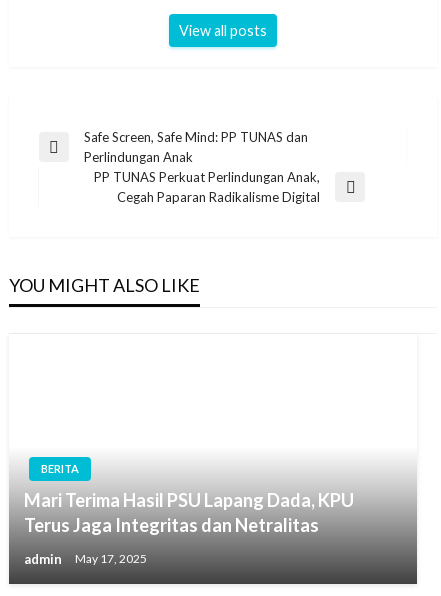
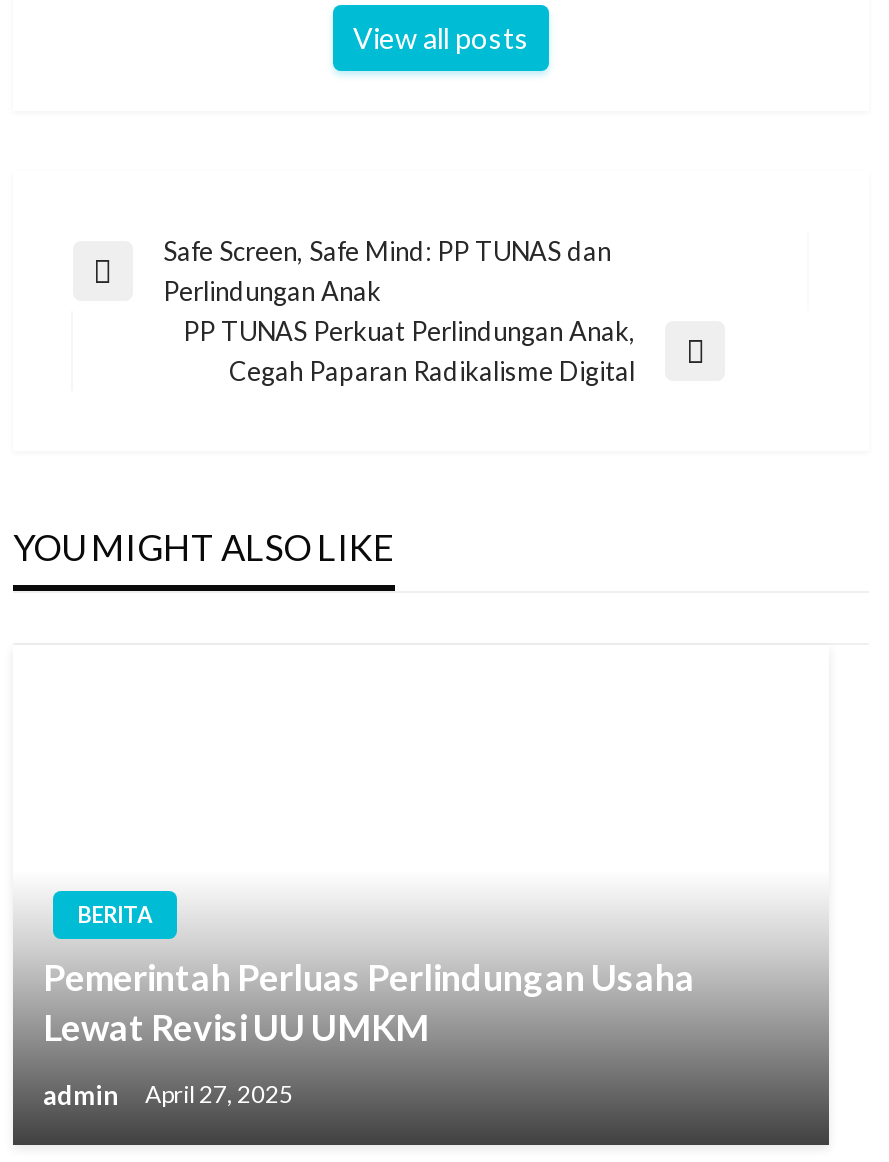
- Mari Terima Hasil PSU Lapang Dada, KPU
- Terus Jaga Integritas dan Netralitas
+ Pemerintah Perluas Perlindungan Usaha
+ Lewat Revisi UU UMKM

- admin May 17, 2025
+ admin April 27, 2025
